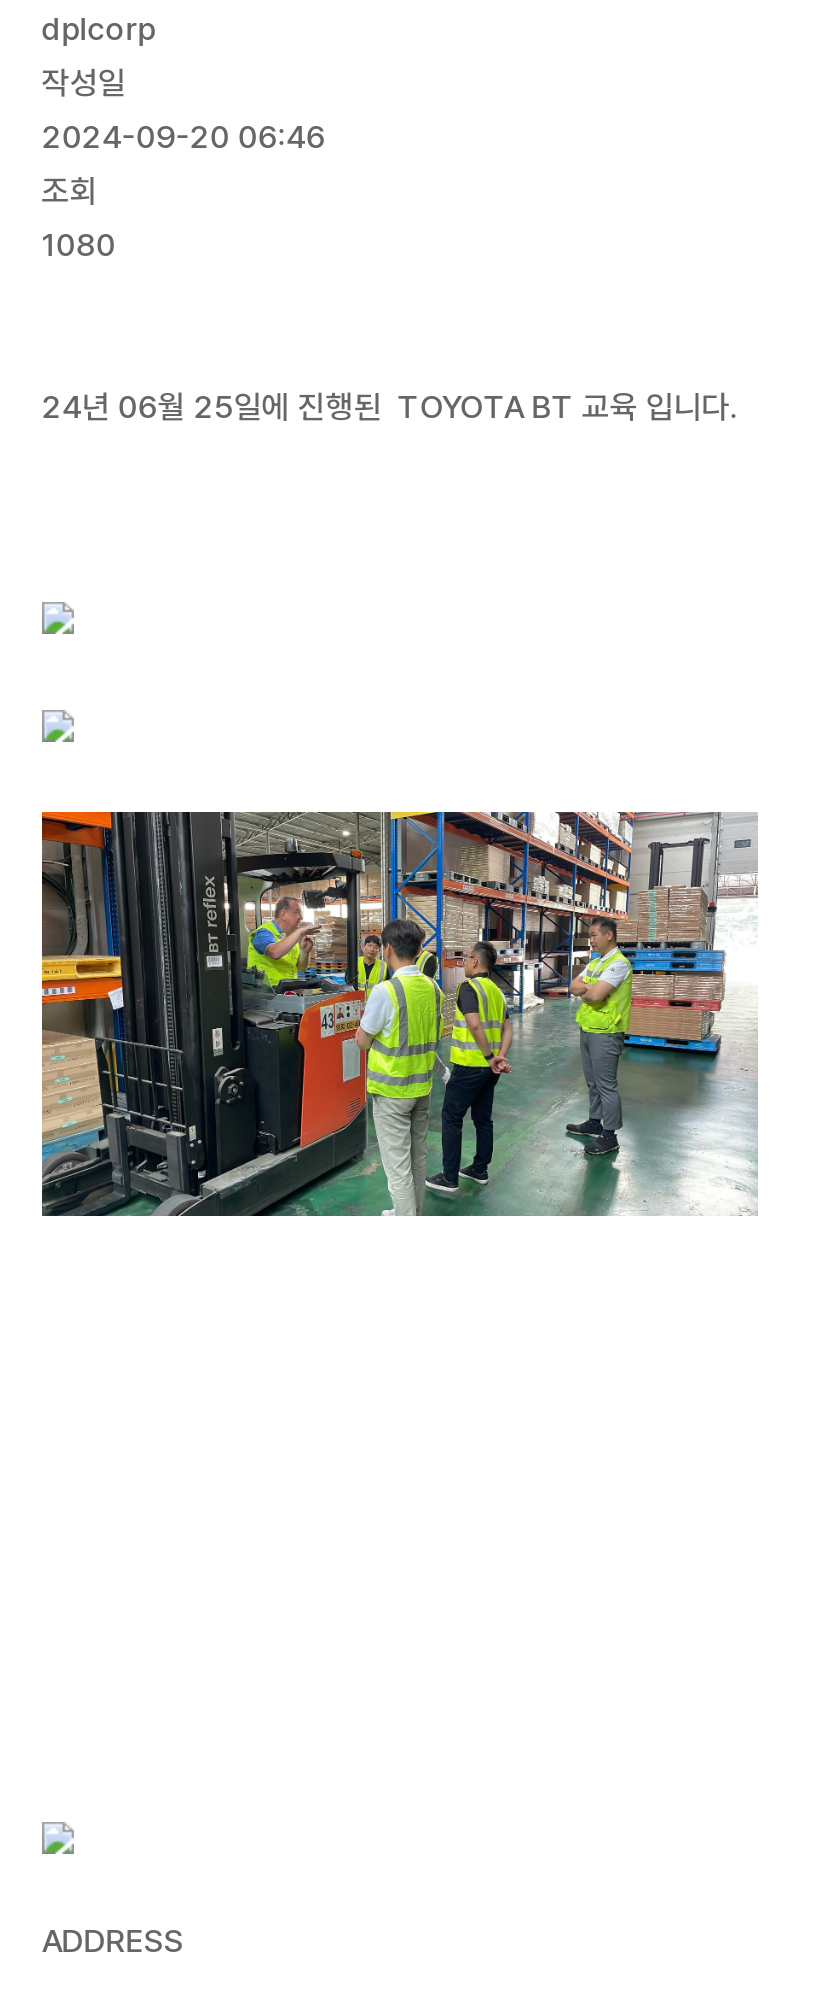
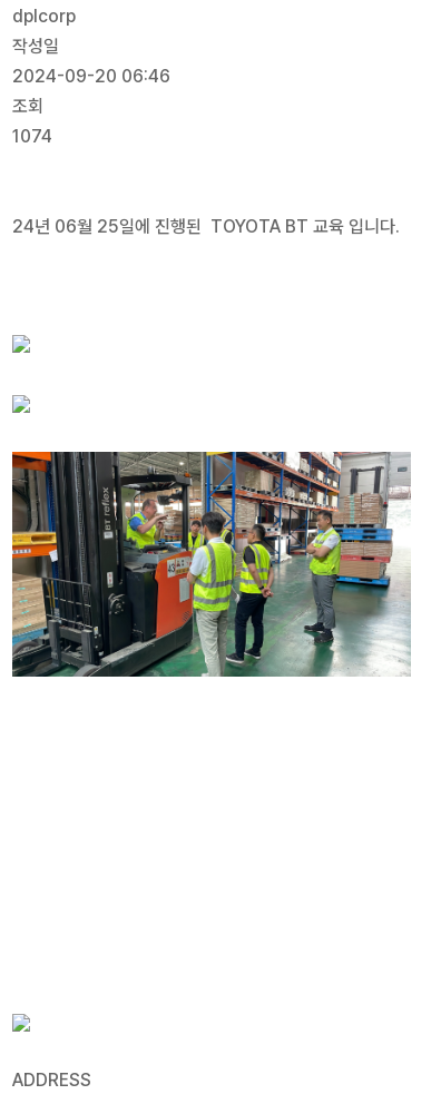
- 1080
+ 1074
